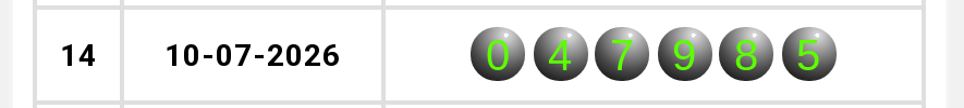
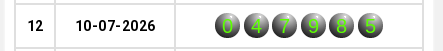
- 14 10-07-2026
+ 12 10-07-2026
